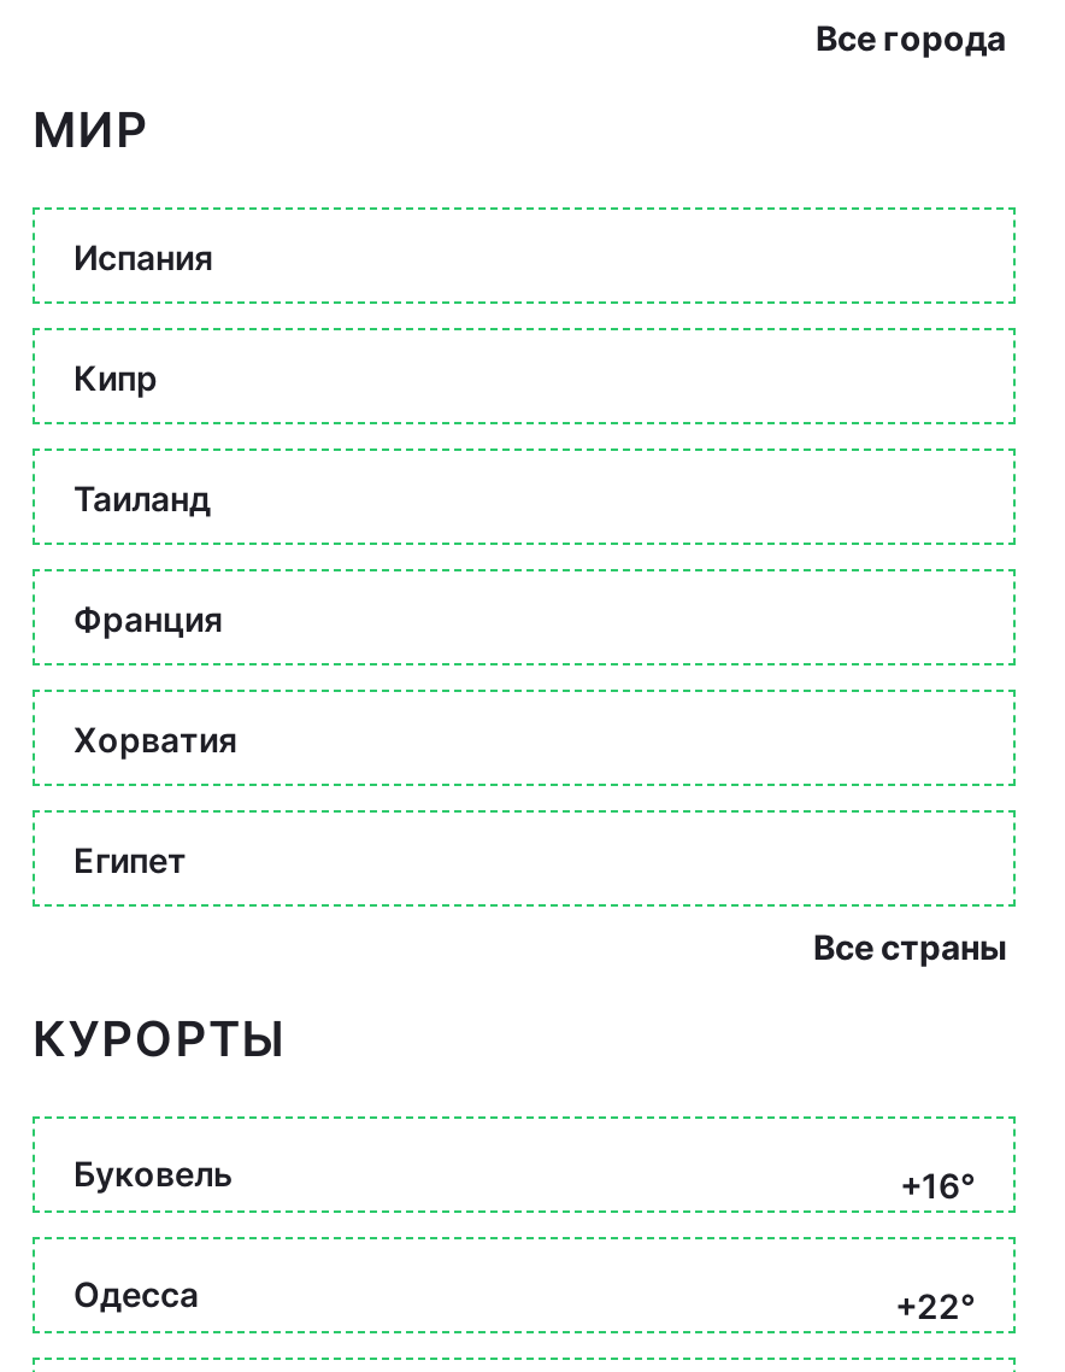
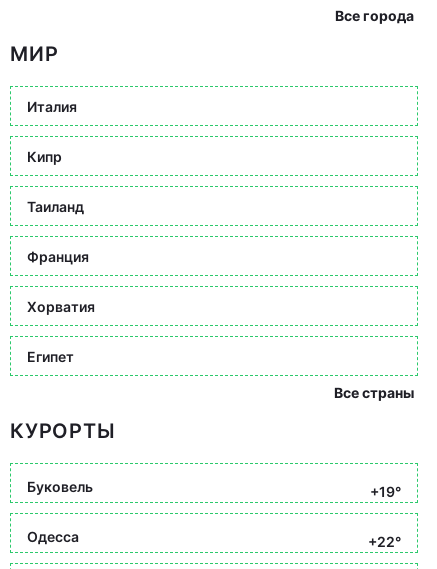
- Испания
+ Италия

- +16°
+ +19°
